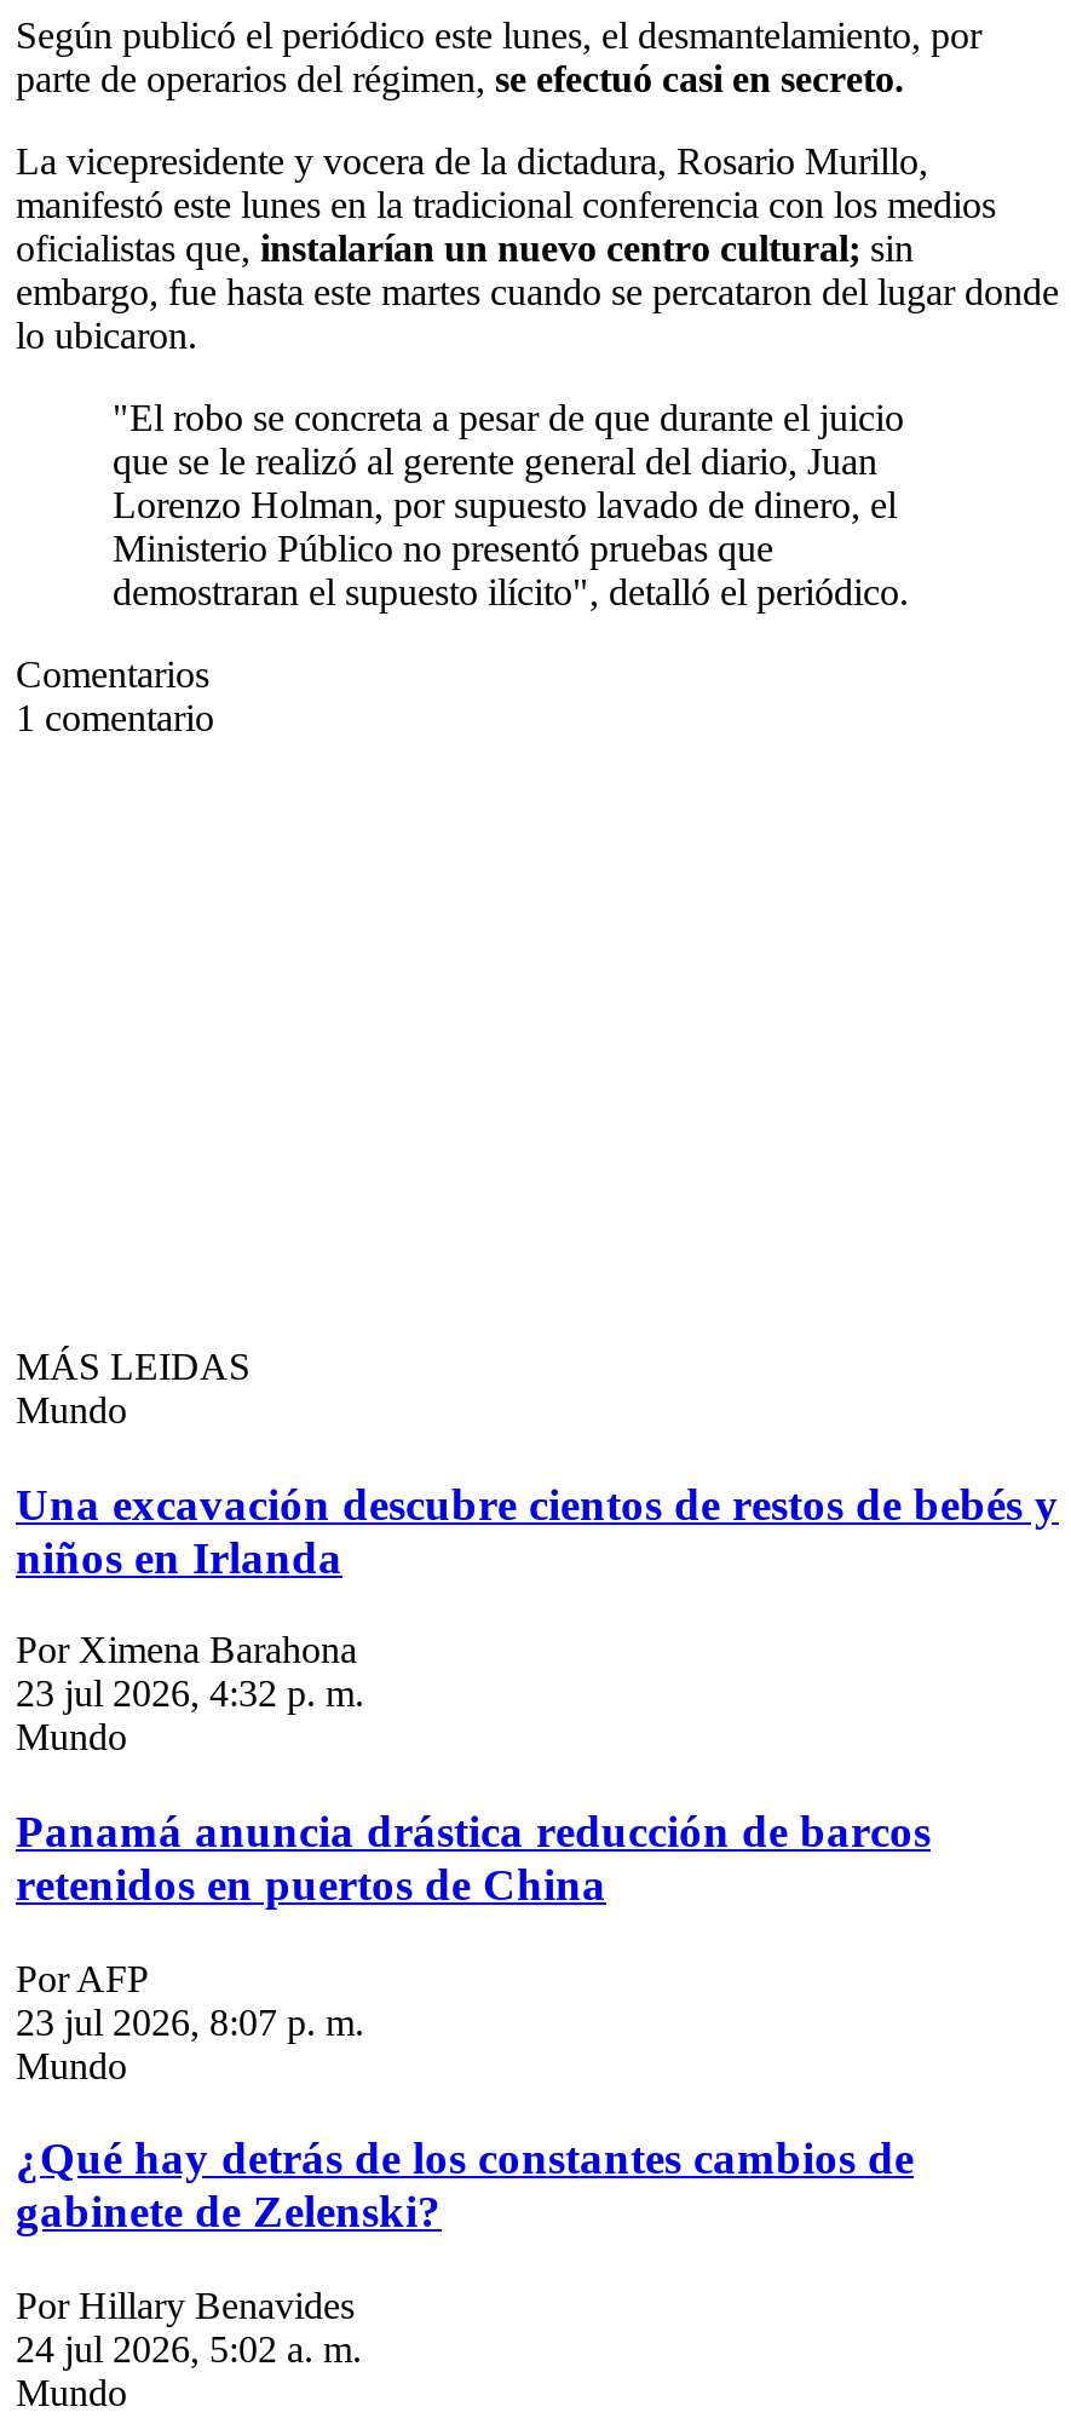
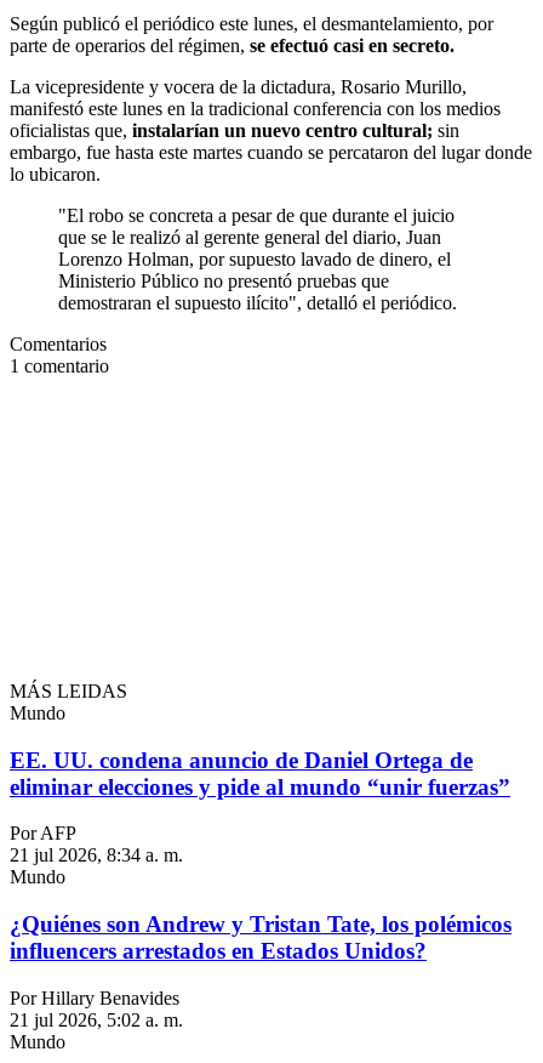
- Una excavación descubre cientos de restos de bebés y
- niños en Irlanda
- Por Ximena Barahona
- 23 jul 2026, 4:32 p. m.
- Mundo
- Panamá anuncia drástica reducción de barcos
- retenidos en puertos de China
+ EE. UU. condena anuncio de Daniel Ortega de
+ eliminar elecciones y pide al mundo “unir fuerzas”

- 23 jul 2026, 8:07 p. m.
+ 21 jul 2026, 8:34 a. m.

- ¿Qué hay detrás de los constantes cambios de
- gabinete de Zelenski?
+ ¿Quiénes son Andrew y Tristan Tate, los polémicos
+ influencers arrestados en Estados Unidos?

- 24 jul 2026, 5:02 a. m.
+ 21 jul 2026, 5:02 a. m.
